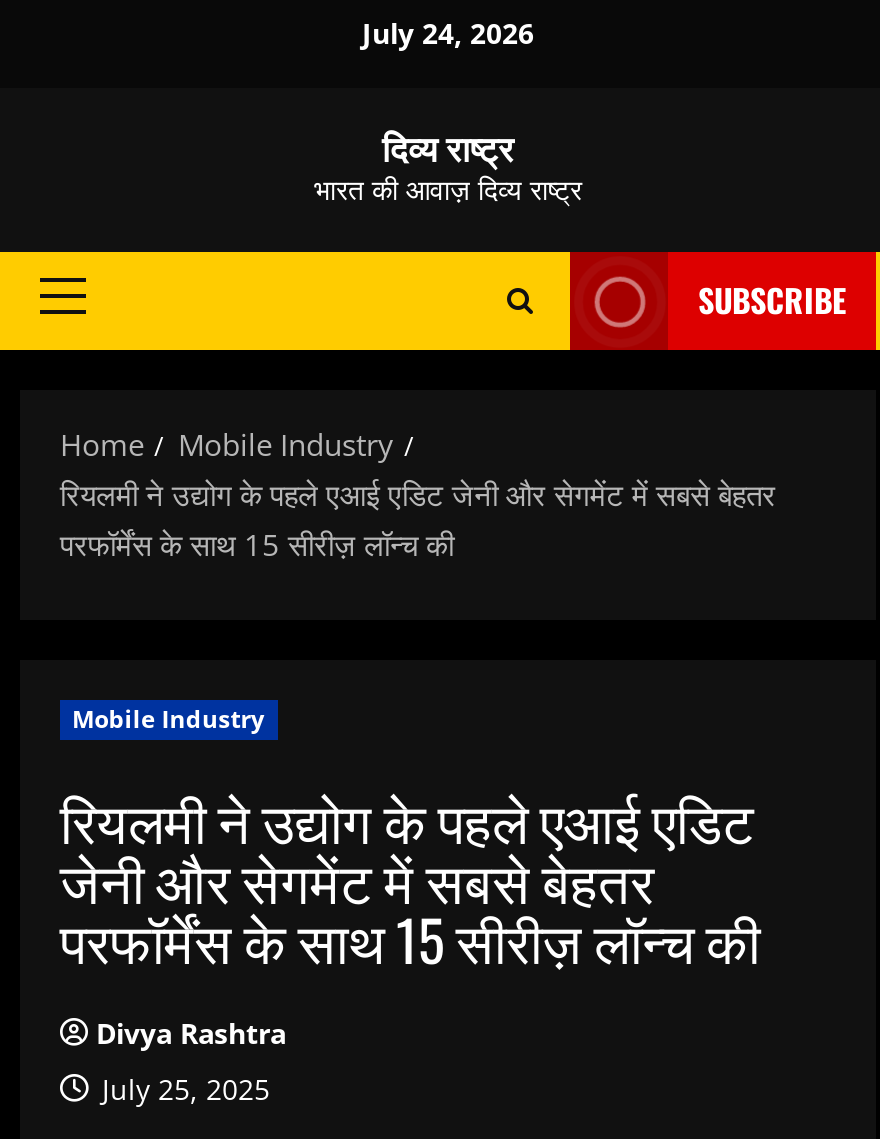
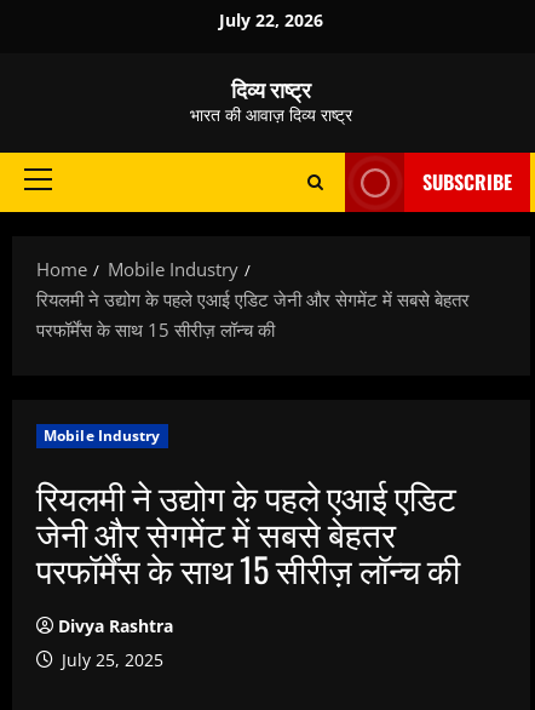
- July 24, 2026
+ July 22, 2026
